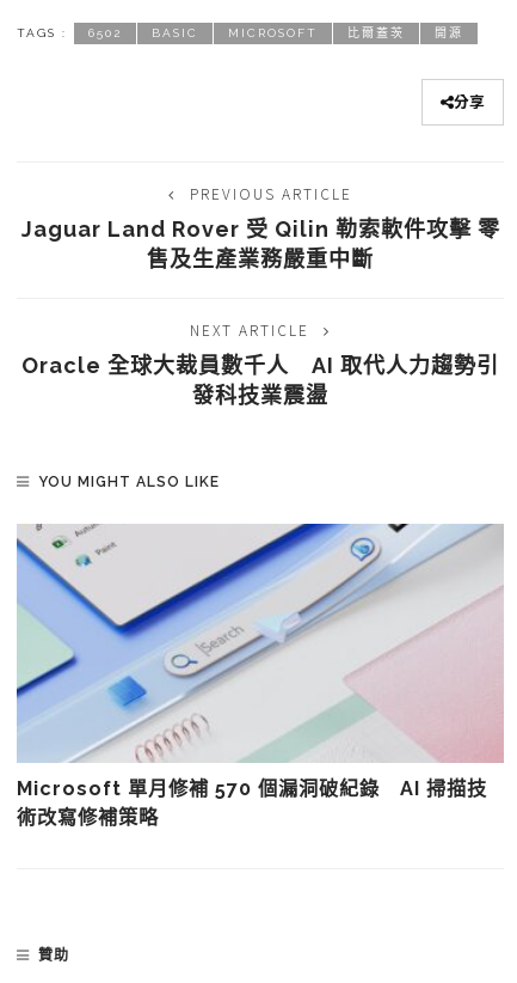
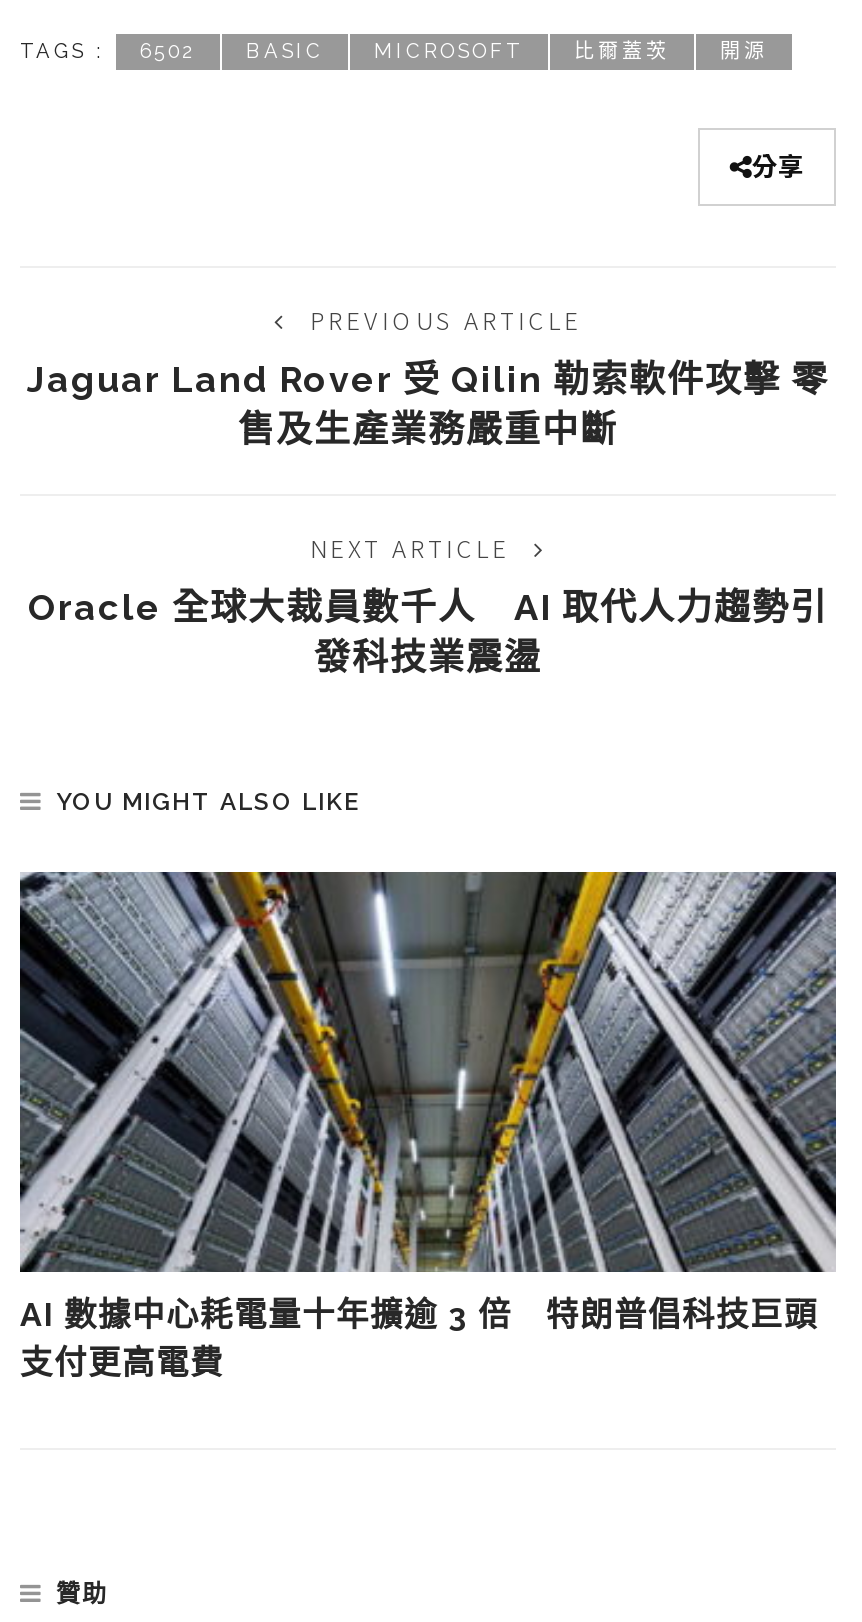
- [image]
- Microsoft 單月修補 570 個漏洞破紀錄 AI 掃描技
- 術改寫修補策略
+ [image]
+ AI 數據中心耗電量十年擴逾 3 倍 特朗普倡科技巨頭
+ 支付更高電費
